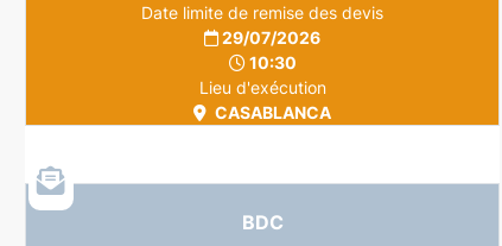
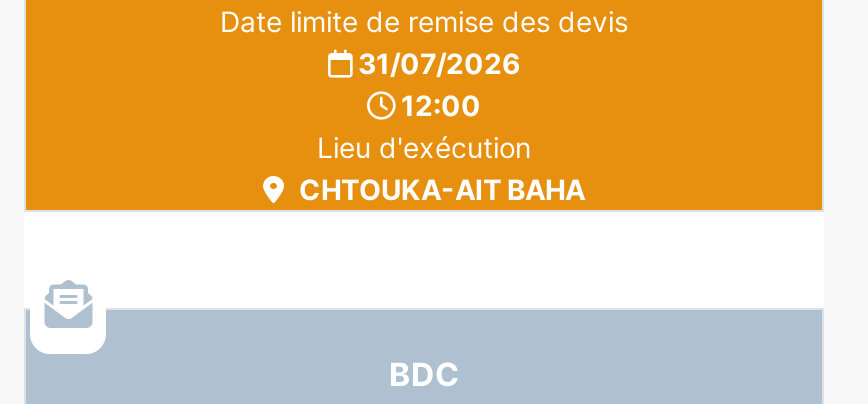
- 29/07/2026
+ 31/07/2026

- 10:30
+ 12:00

- CASABLANCA
+ CHTOUKA-AIT BAHA
